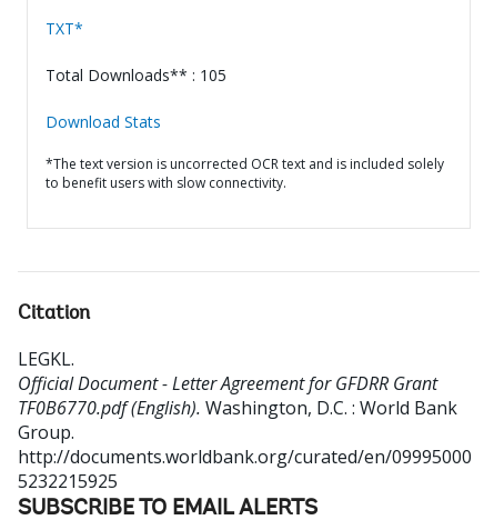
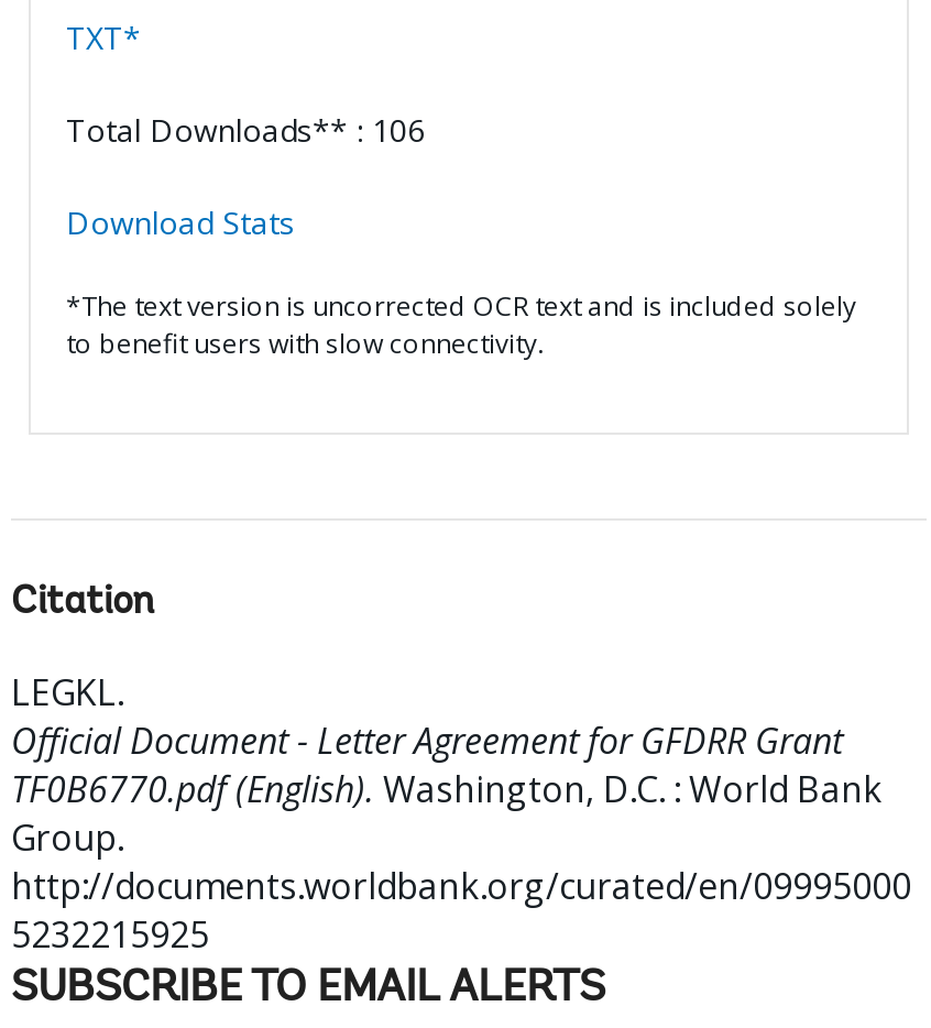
- Total Downloads** : 105
+ Total Downloads** : 106
